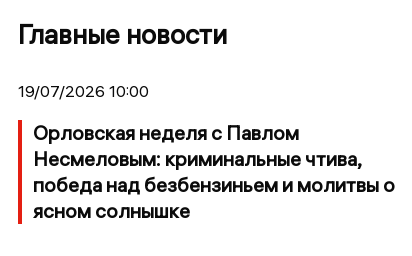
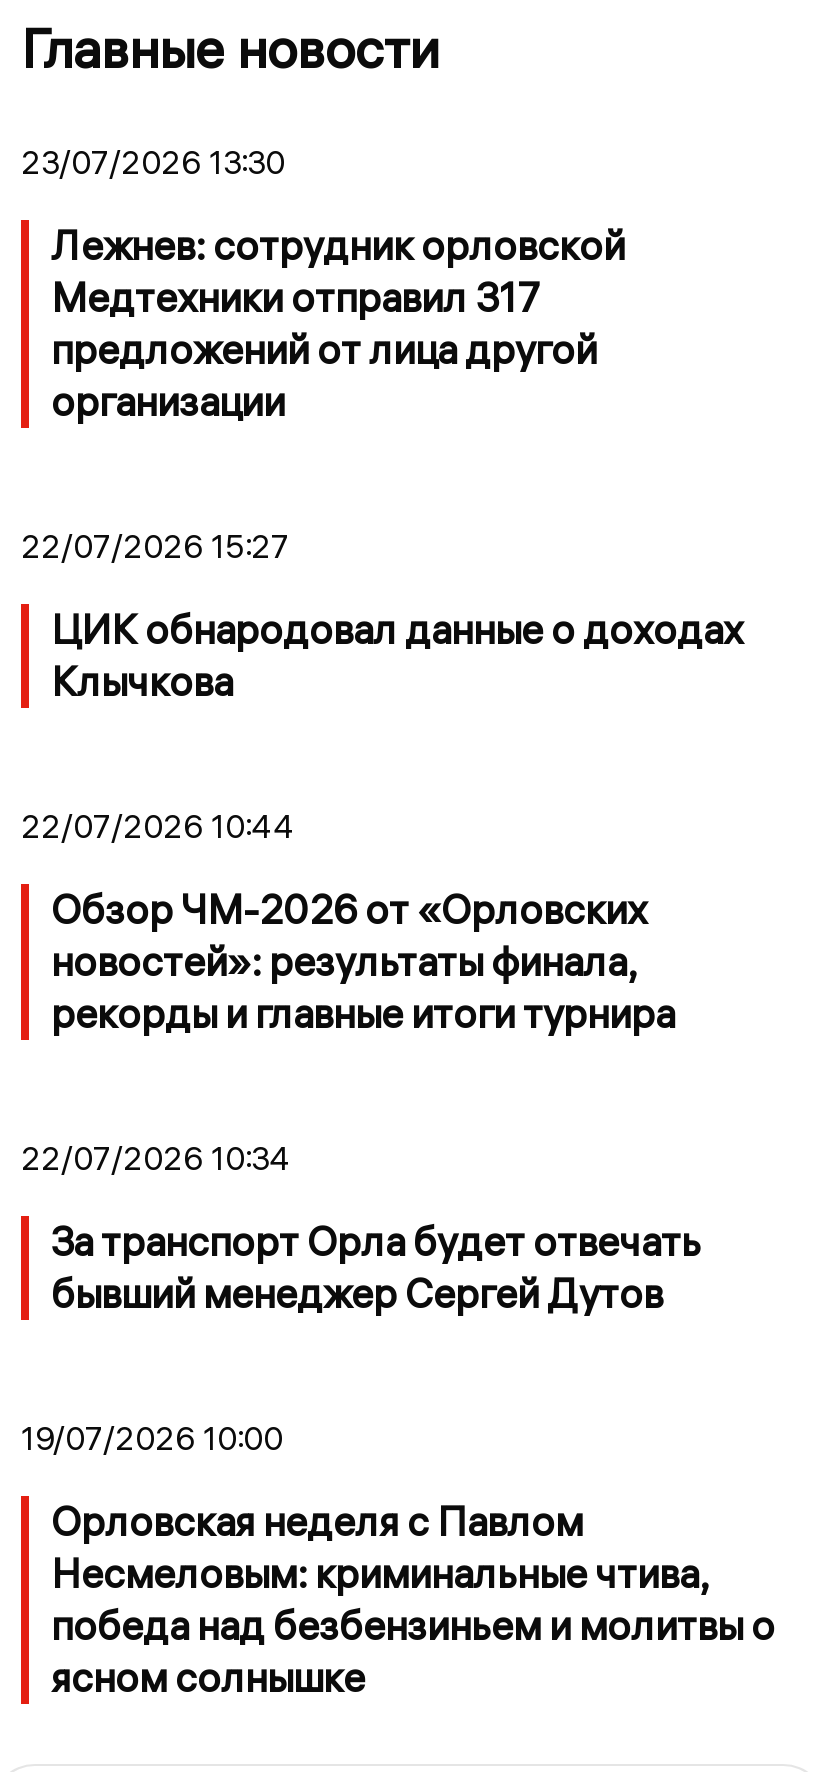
+ 23/07/2026 13:30
+ Лежнев: сотрудник орловской
+ Медтехники отправил 317
+ предложений от лица другой
+ организации
+ 22/07/2026 15:27
+ ЦИК обнародовал данные о доходах
+ Клычкова
+ 22/07/2026 10:44
+ Обзор ЧМ-2026 от «Орловских
+ новостей»: результаты финала,
+ рекорды и главные итоги турнира
+ 22/07/2026 10:34
+ За транспорт Орла будет отвечать
+ бывший менеджер Сергей Дутов
